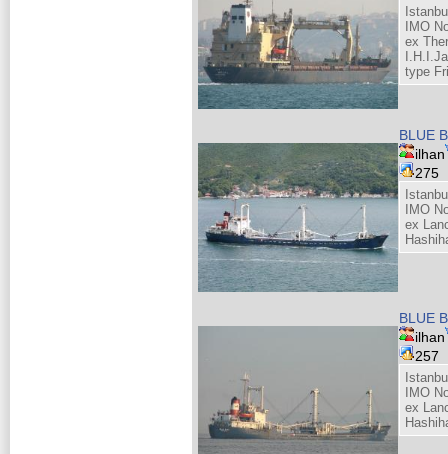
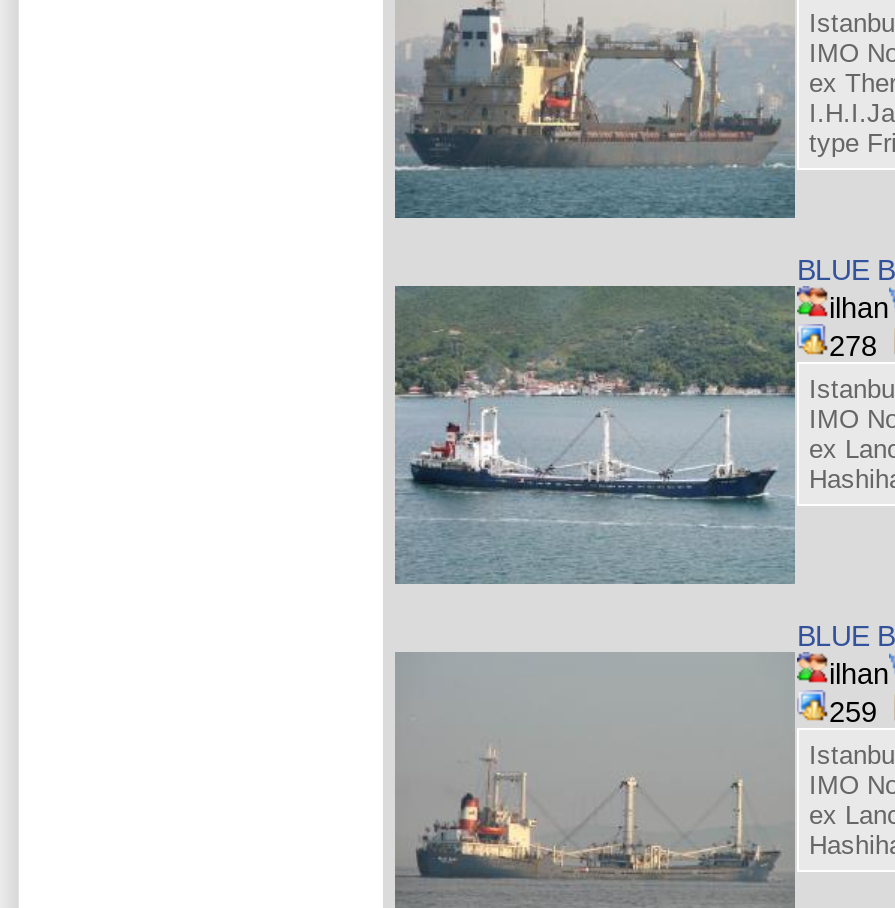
- 275
+ 278

- 257
+ 259
